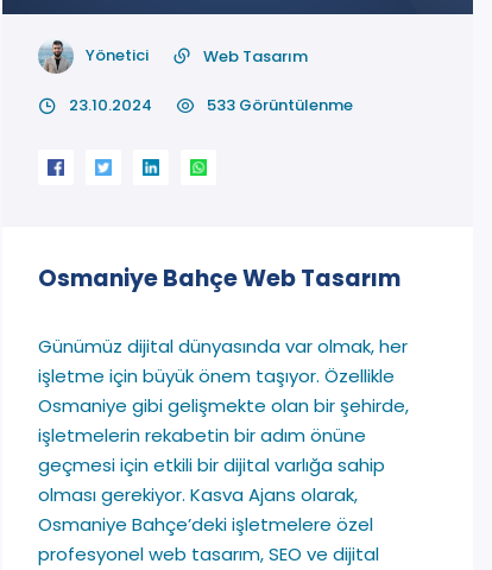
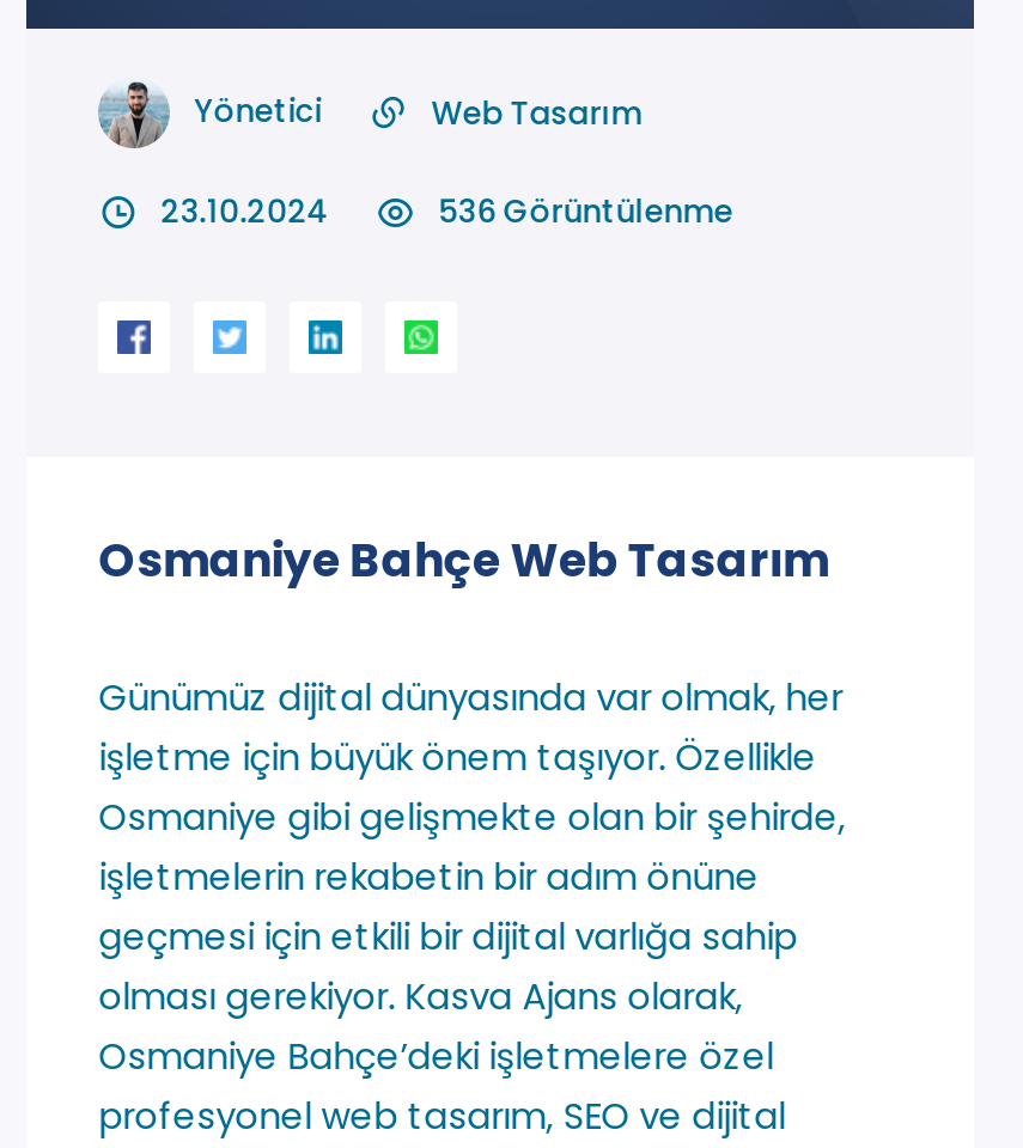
- 533 Görüntülenme
+ 536 Görüntülenme
